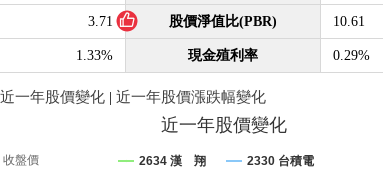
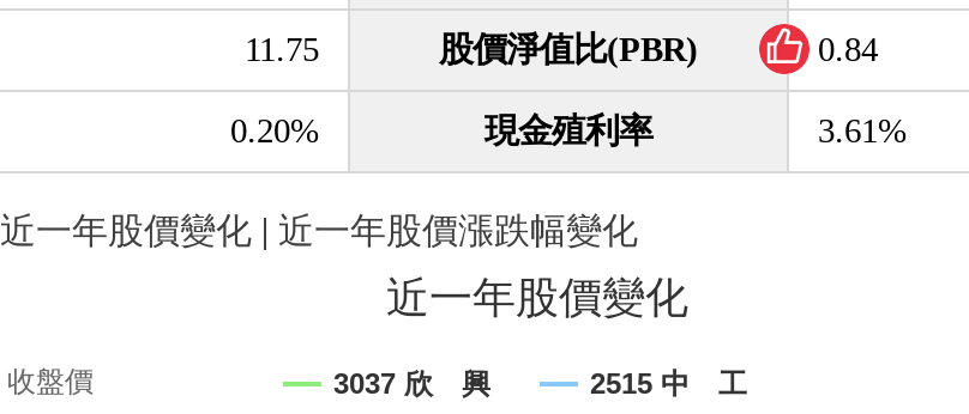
- 3.71
+ 11.75

- 10.61
+ 0.84

- 1.33%
+ 0.20%

- 0.29%
+ 3.61%

- 2634 漢 翔
- 2330 台積電
+ 3037 欣 興
+ 2515 中 工
